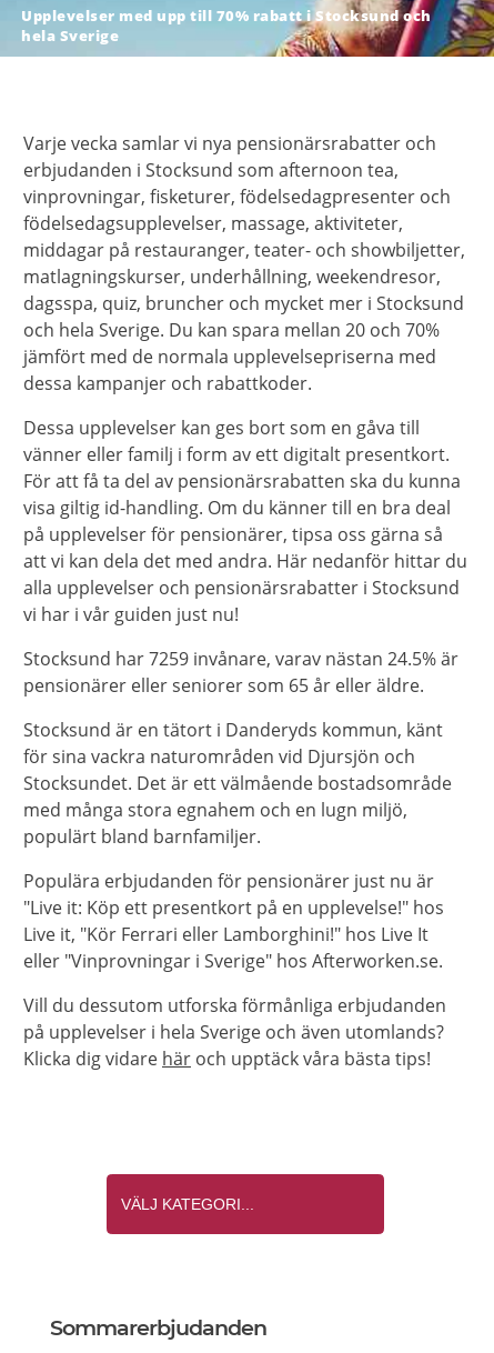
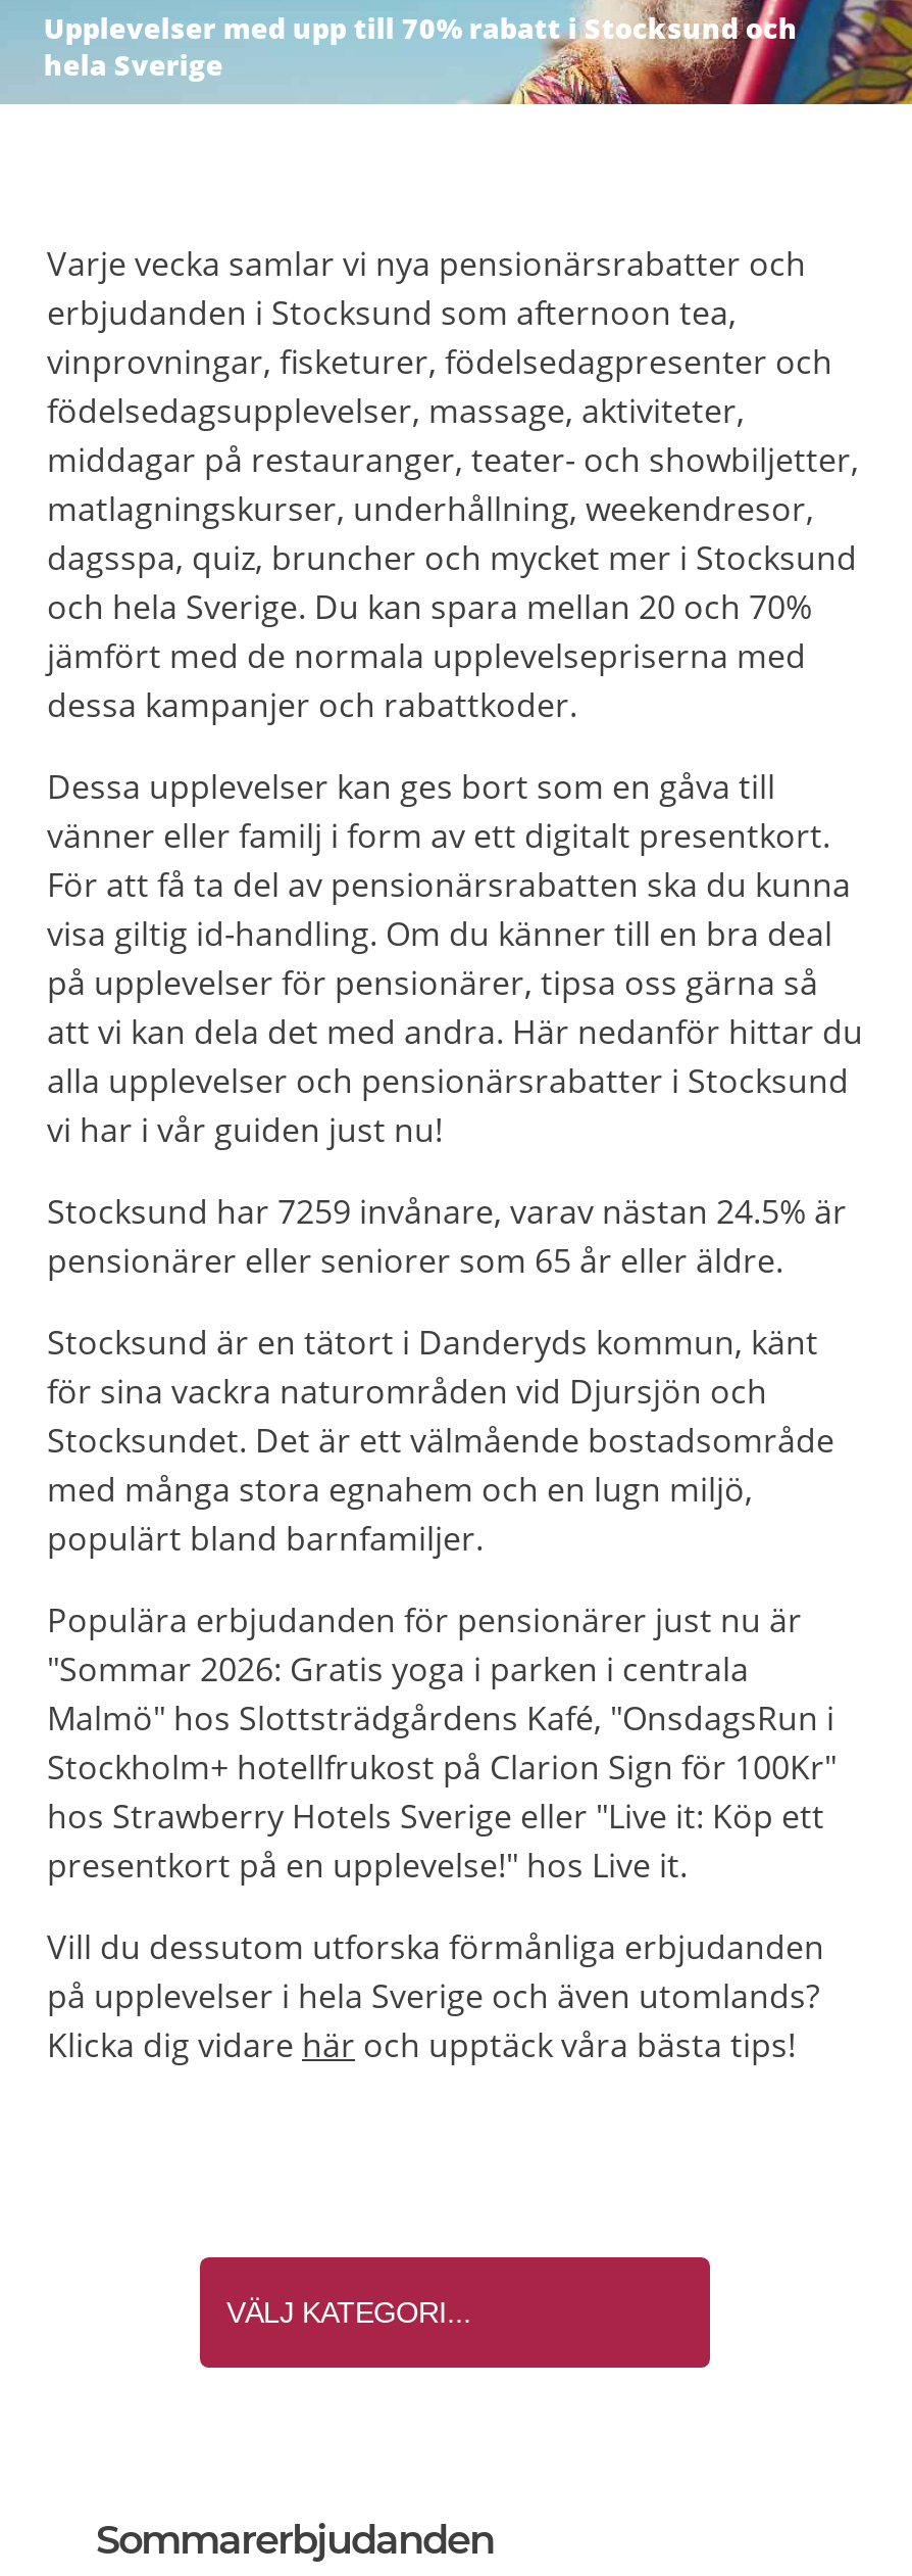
- "Live it: Köp ett presentkort på en upplevelse!" hos
- Live it, "Kör Ferrari eller Lamborghini!" hos Live It
- eller "Vinprovningar i Sverige" hos Afterworken.se.
+ "Sommar 2026: Gratis yoga i parken i centrala
+ Malmö" hos Slottsträdgårdens Kafé, "OnsdagsRun i
+ Stockholm+ hotellfrukost på Clarion Sign för 100Kr"
+ hos Strawberry Hotels Sverige eller "Live it: Köp ett
+ presentkort på en upplevelse!" hos Live it.
